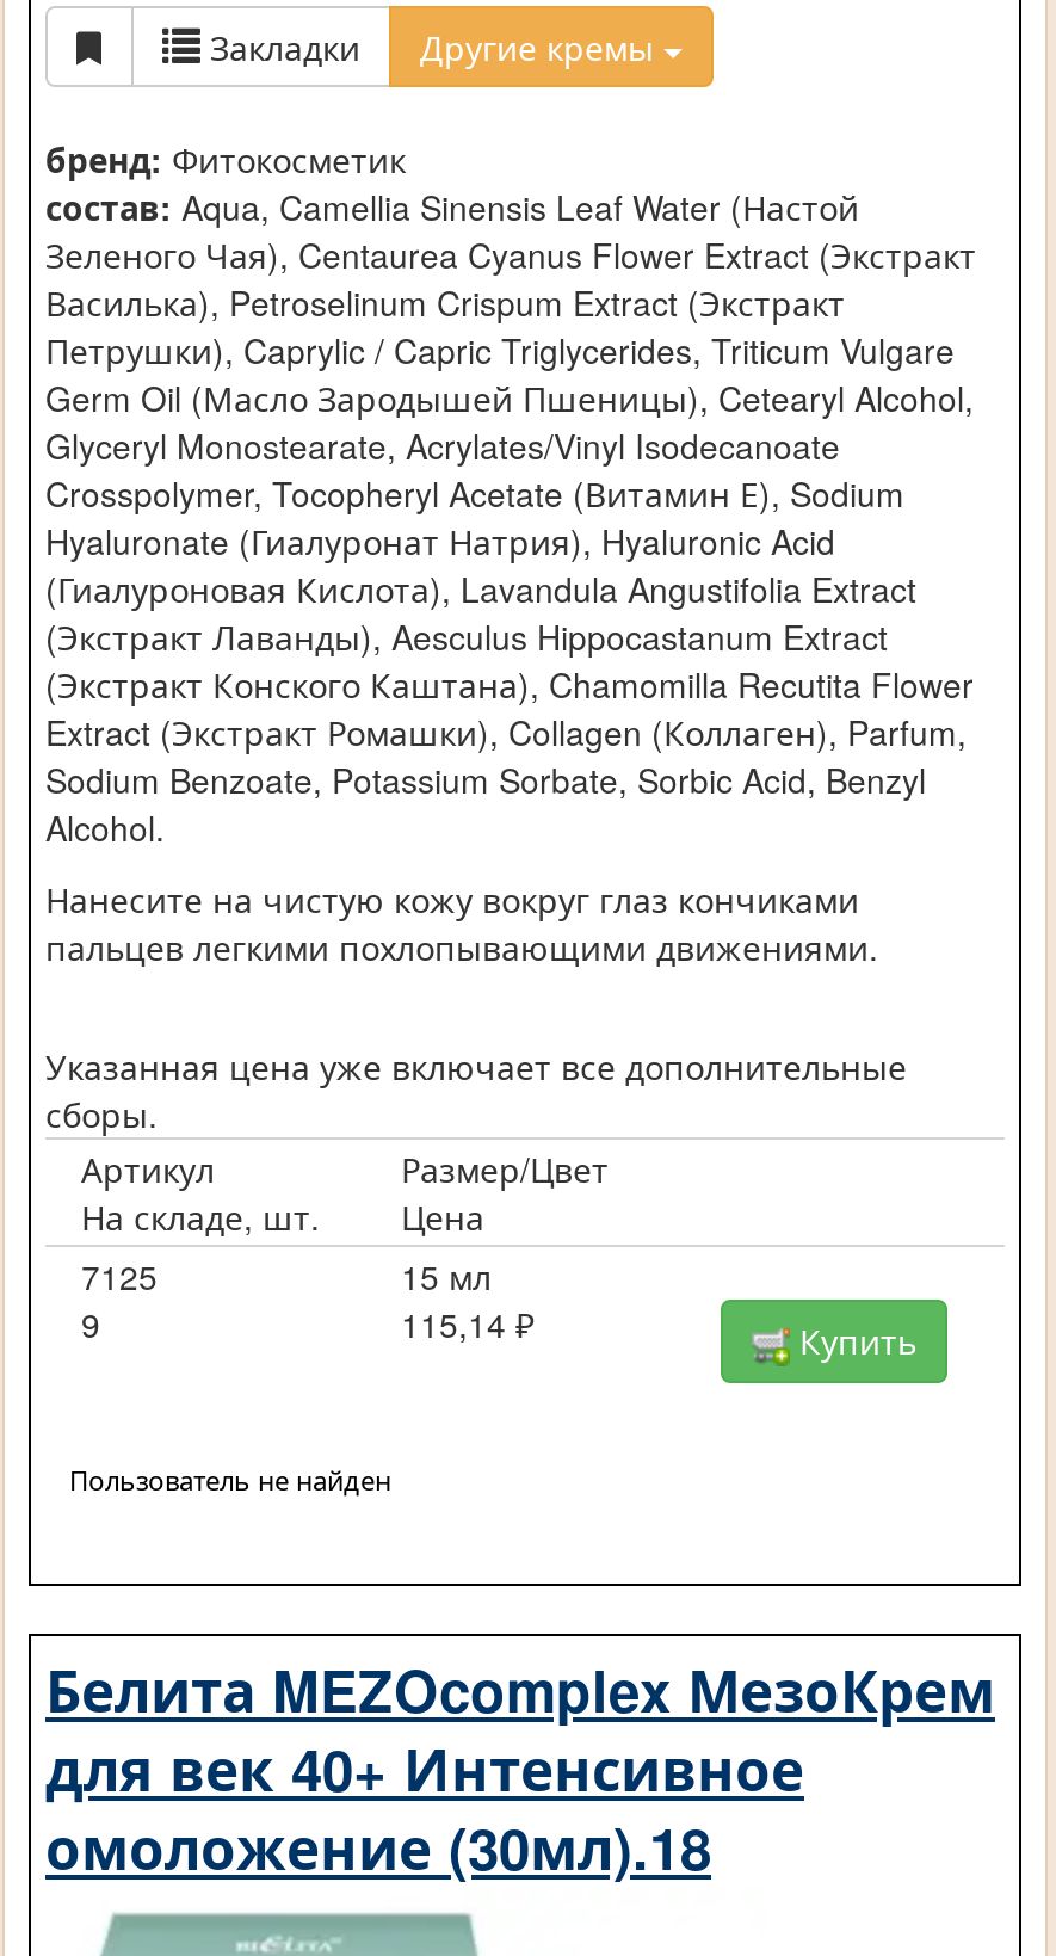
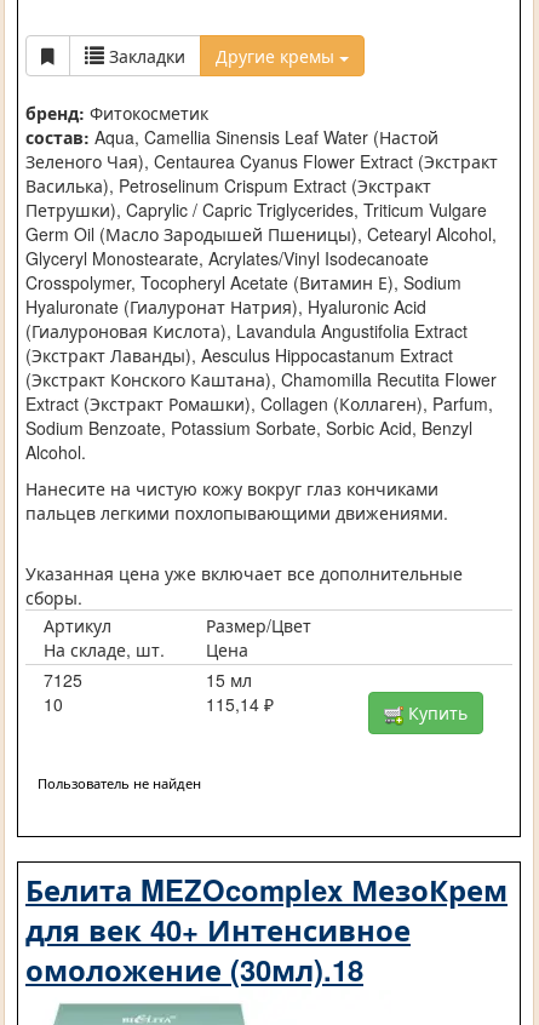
- 9
+ 10
